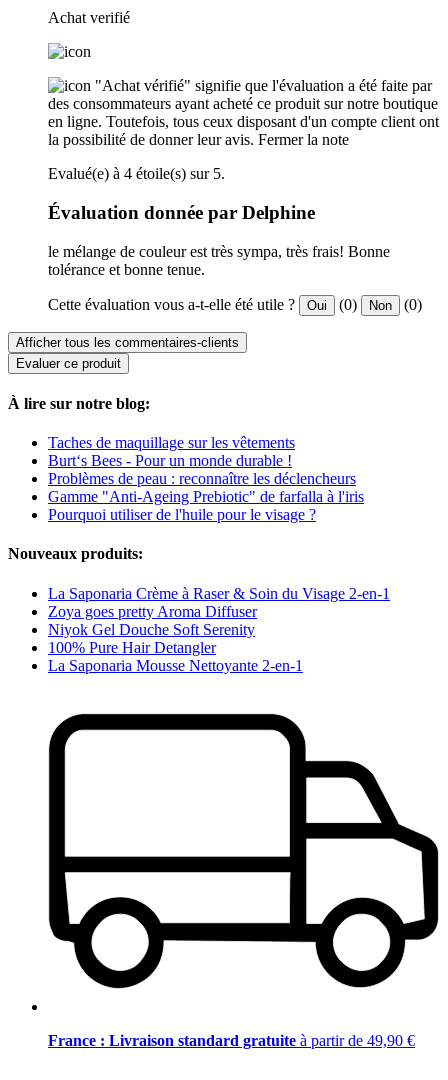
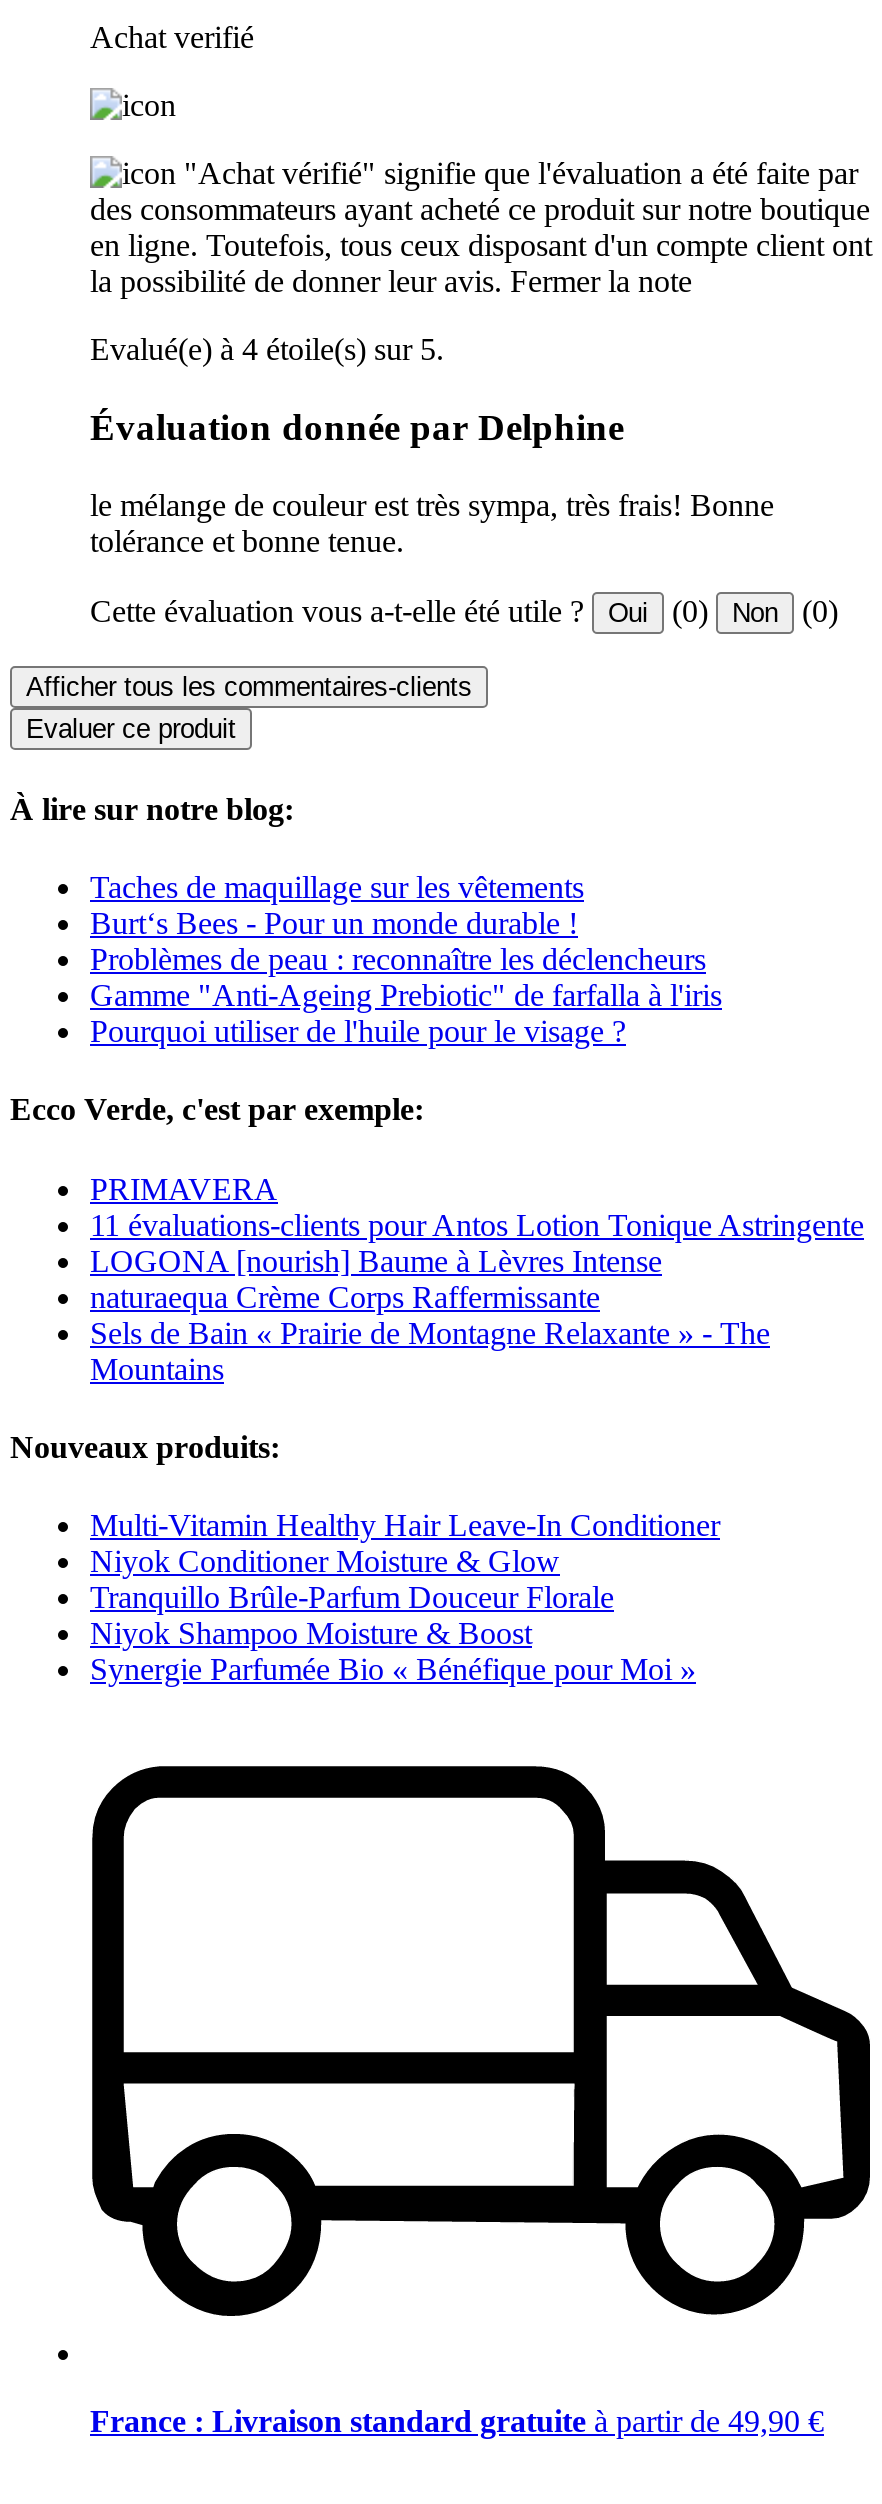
+ Ecco Verde, c'est par exemple:
+ PRIMAVERA
+ 11 évaluations-clients pour Antos Lotion Tonique Astringente
+ LOGONA [nourish] Baume à Lèvres Intense
+ naturaequa Crème Corps Raffermissante
+ Sels de Bain « Prairie de Montagne Relaxante » - The
+ Mountains

- La Saponaria Crème à Raser & Soin du Visage 2-en-1
- Zoya goes pretty Aroma Diffuser
- Niyok Gel Douche Soft Serenity
- 100% Pure Hair Detangler
- La Saponaria Mousse Nettoyante 2-en-1
+ Multi-Vitamin Healthy Hair Leave-In Conditioner
+ Niyok Conditioner Moisture & Glow
+ Tranquillo Brûle-Parfum Douceur Florale
+ Niyok Shampoo Moisture & Boost
+ Synergie Parfumée Bio « Bénéfique pour Moi »
